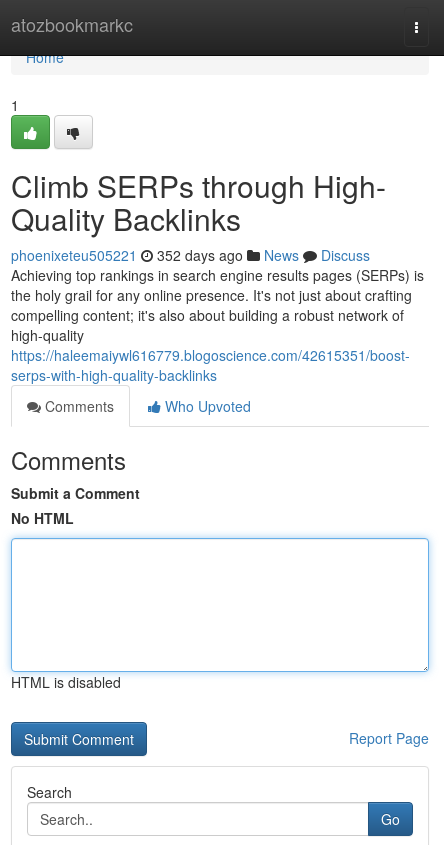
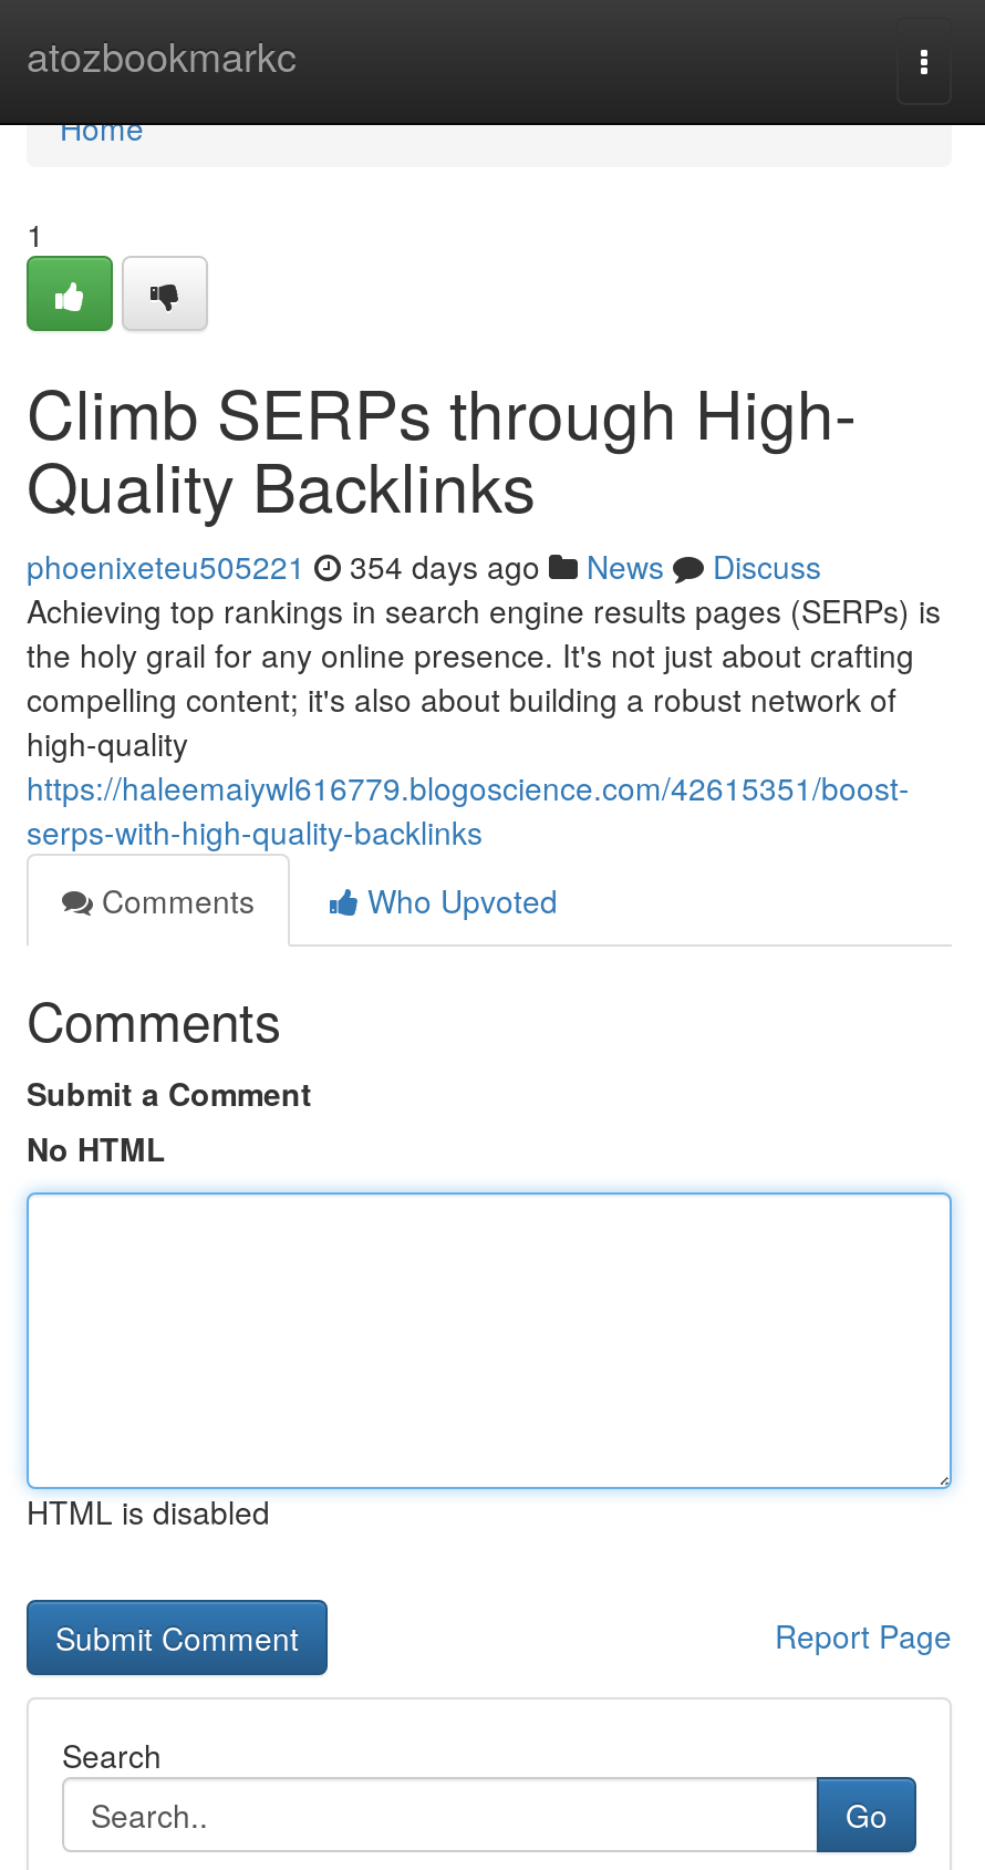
- phoenixeteu505221 352 days ago News Discuss
+ phoenixeteu505221 354 days ago News Discuss
